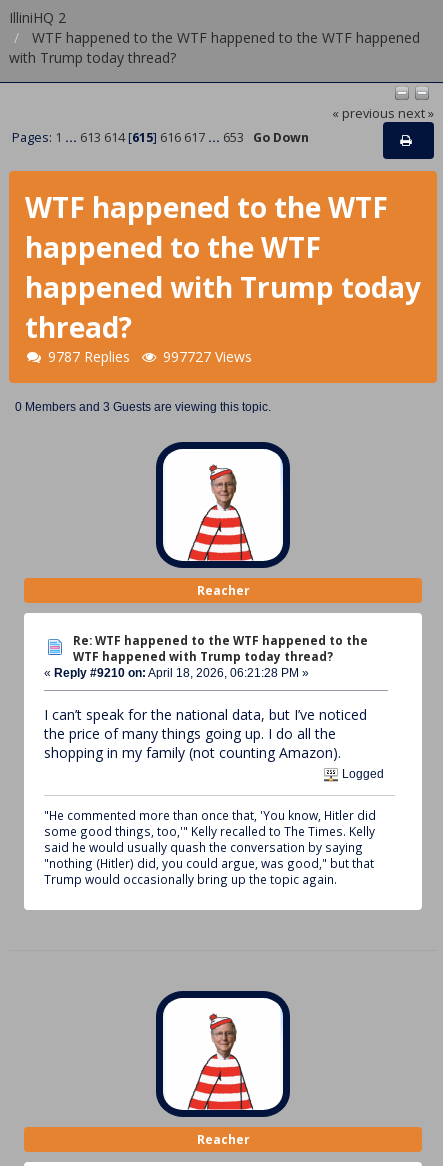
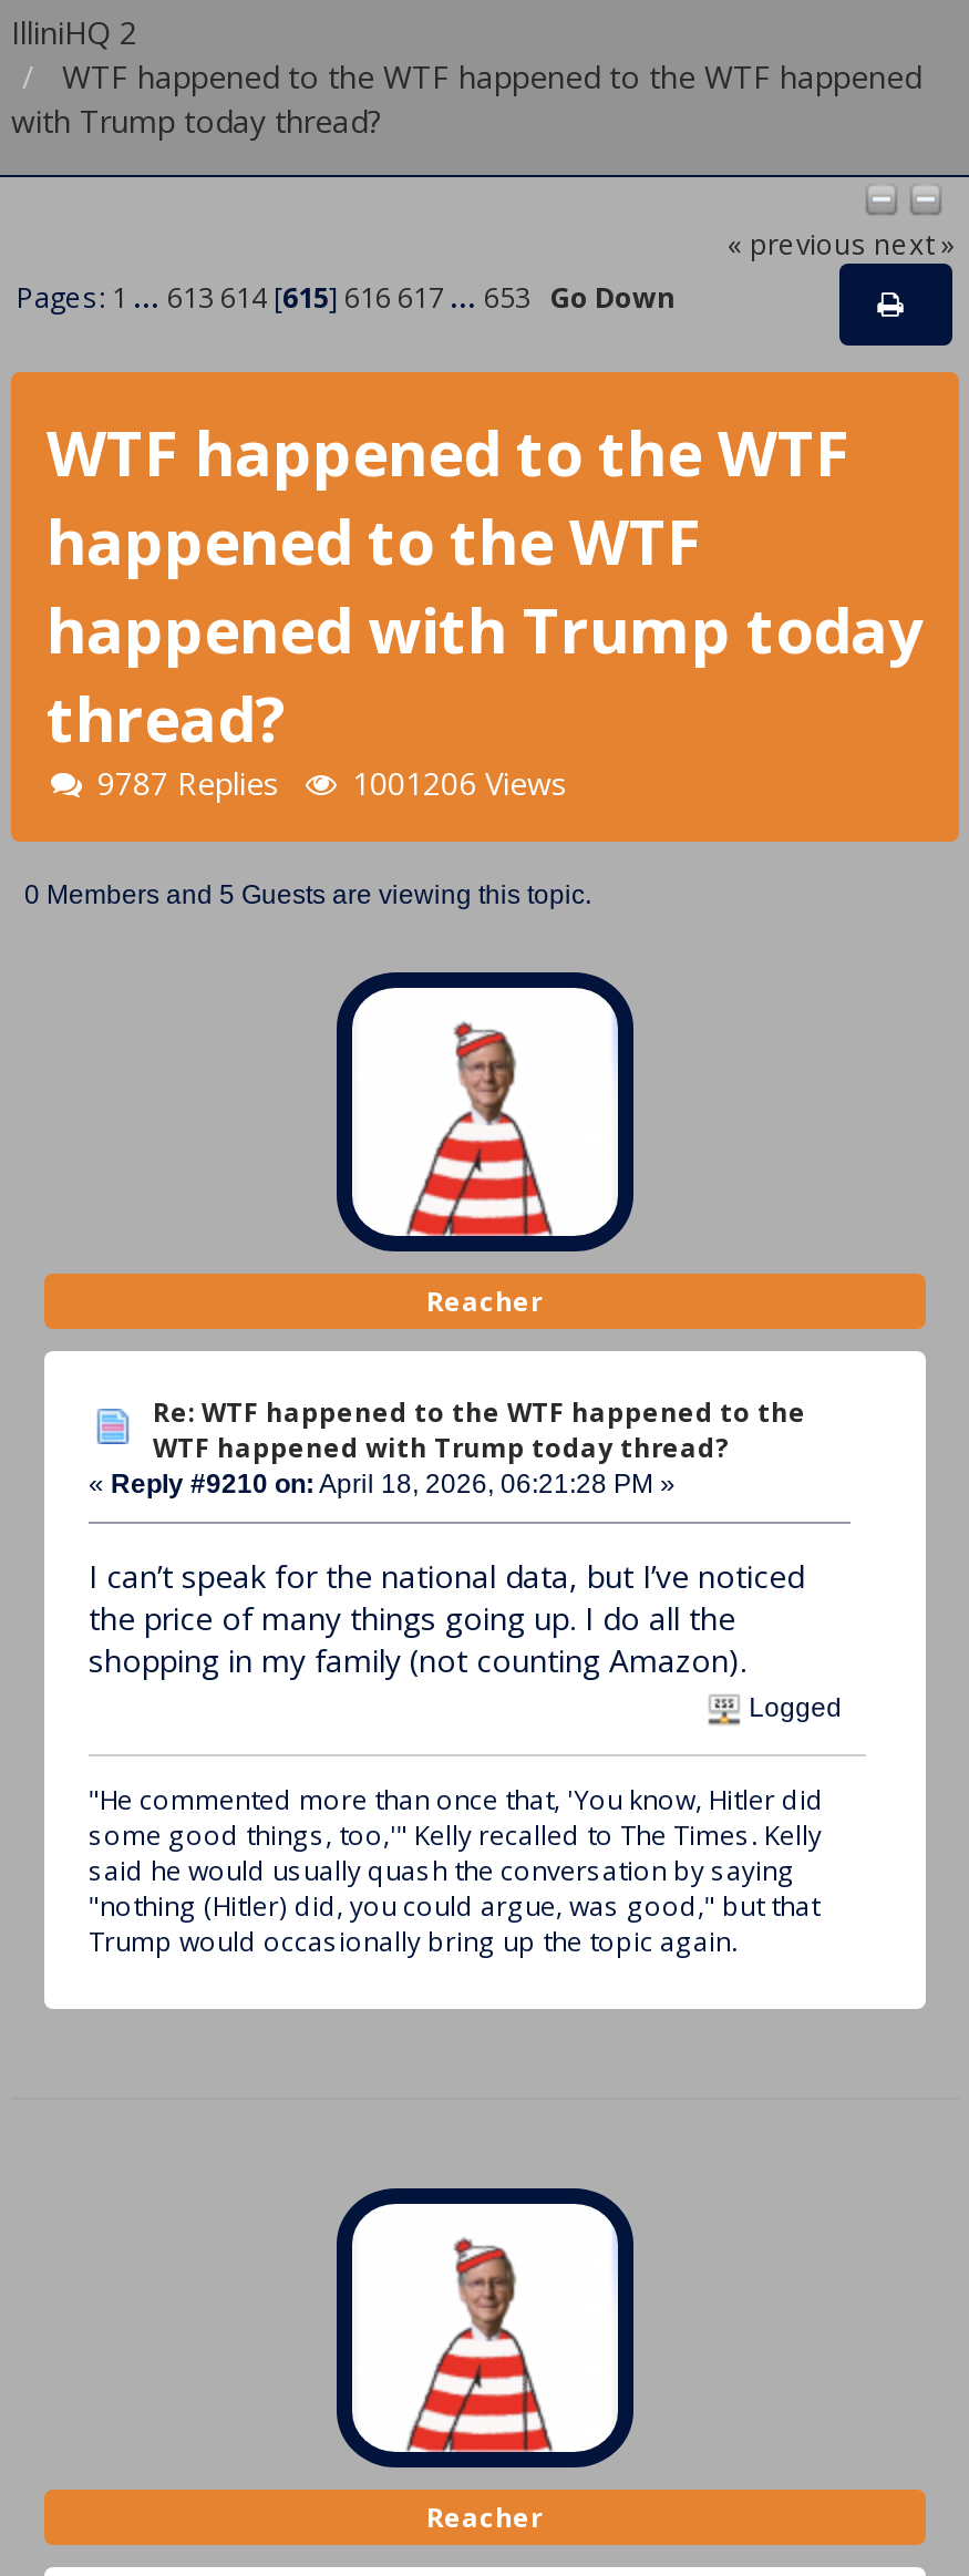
- 9787 Replies 997727 Views
+ 9787 Replies 1001206 Views

- 0 Members and 3 Guests are viewing this topic.
+ 0 Members and 5 Guests are viewing this topic.
